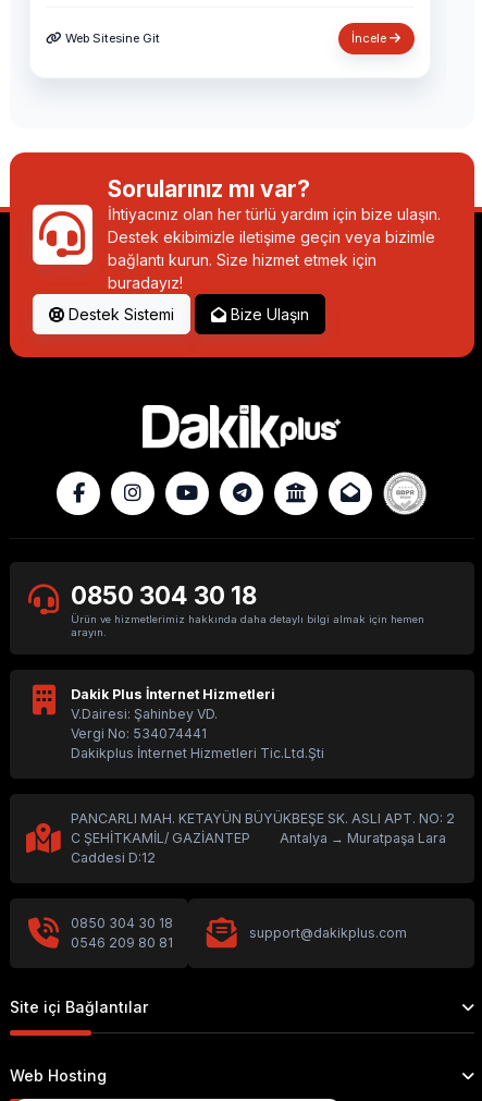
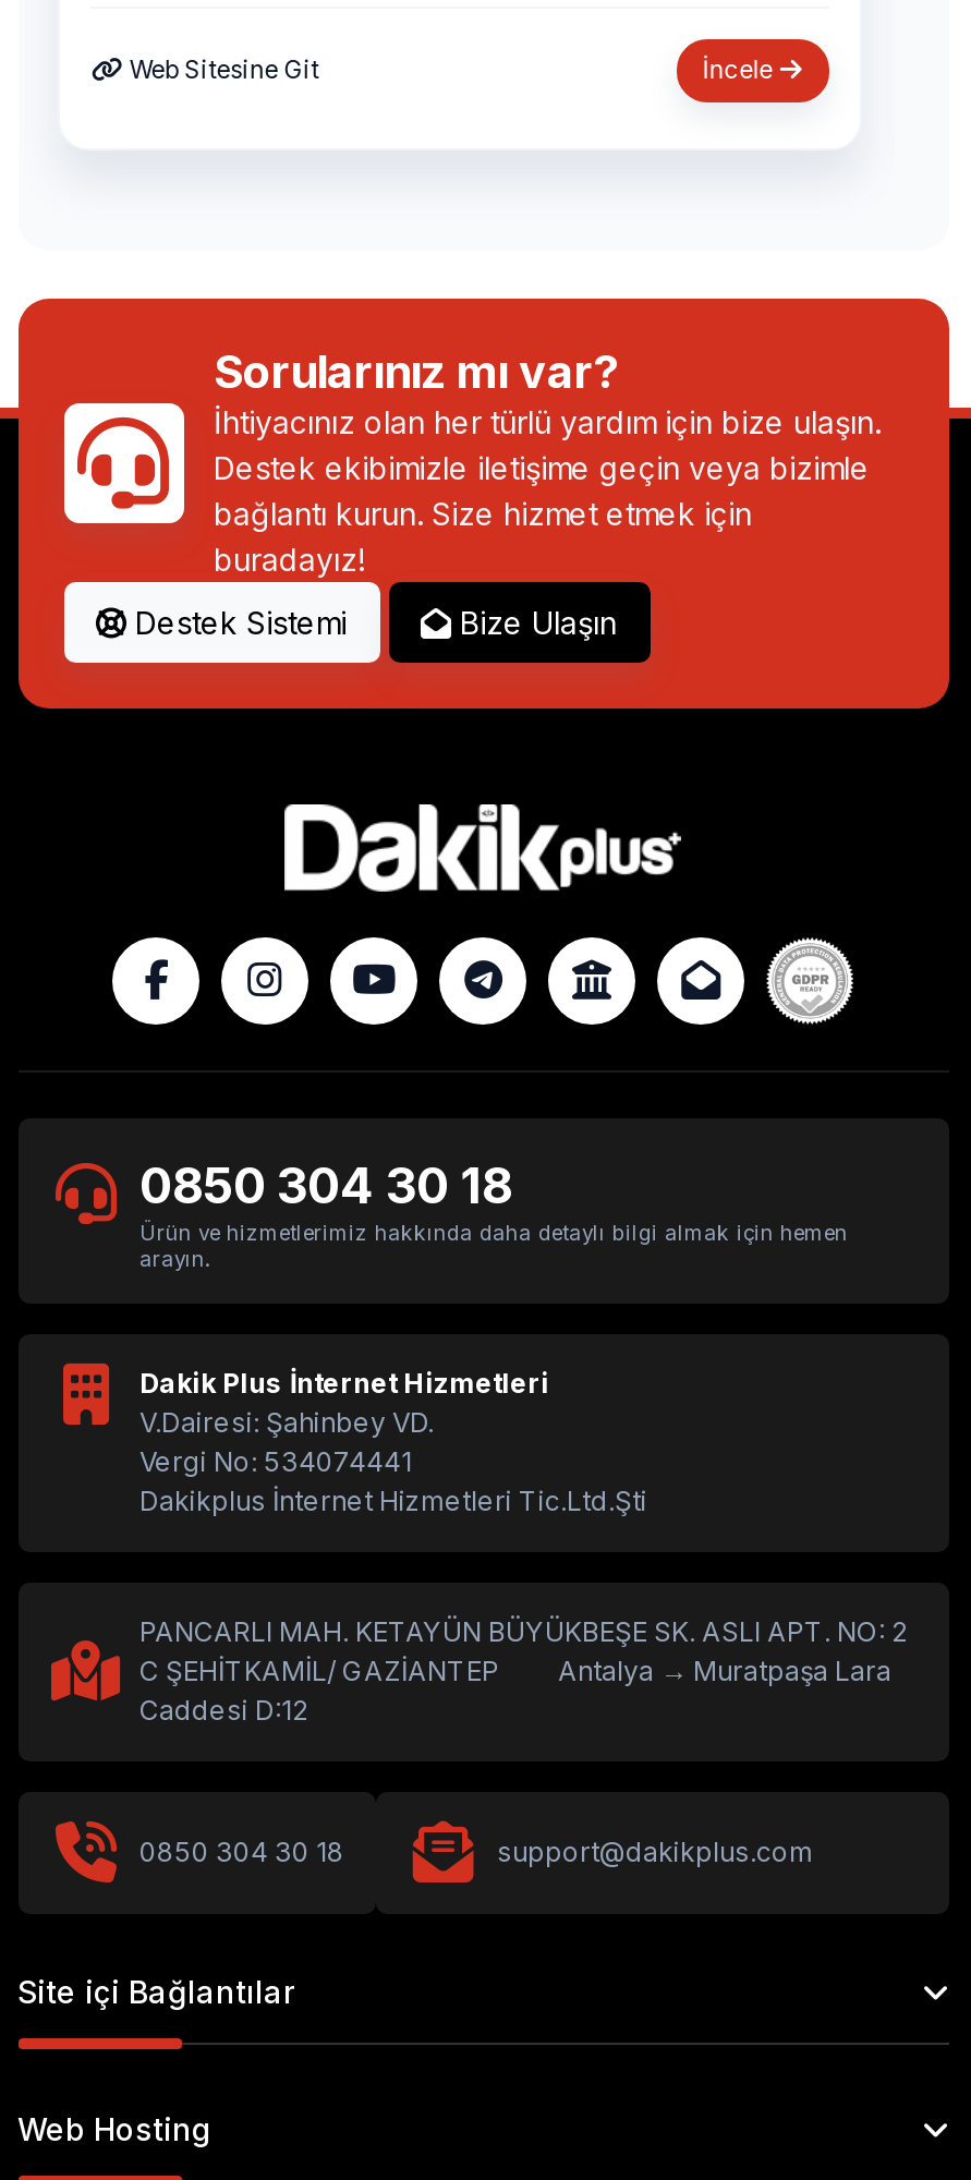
- 0546 209 80 81
